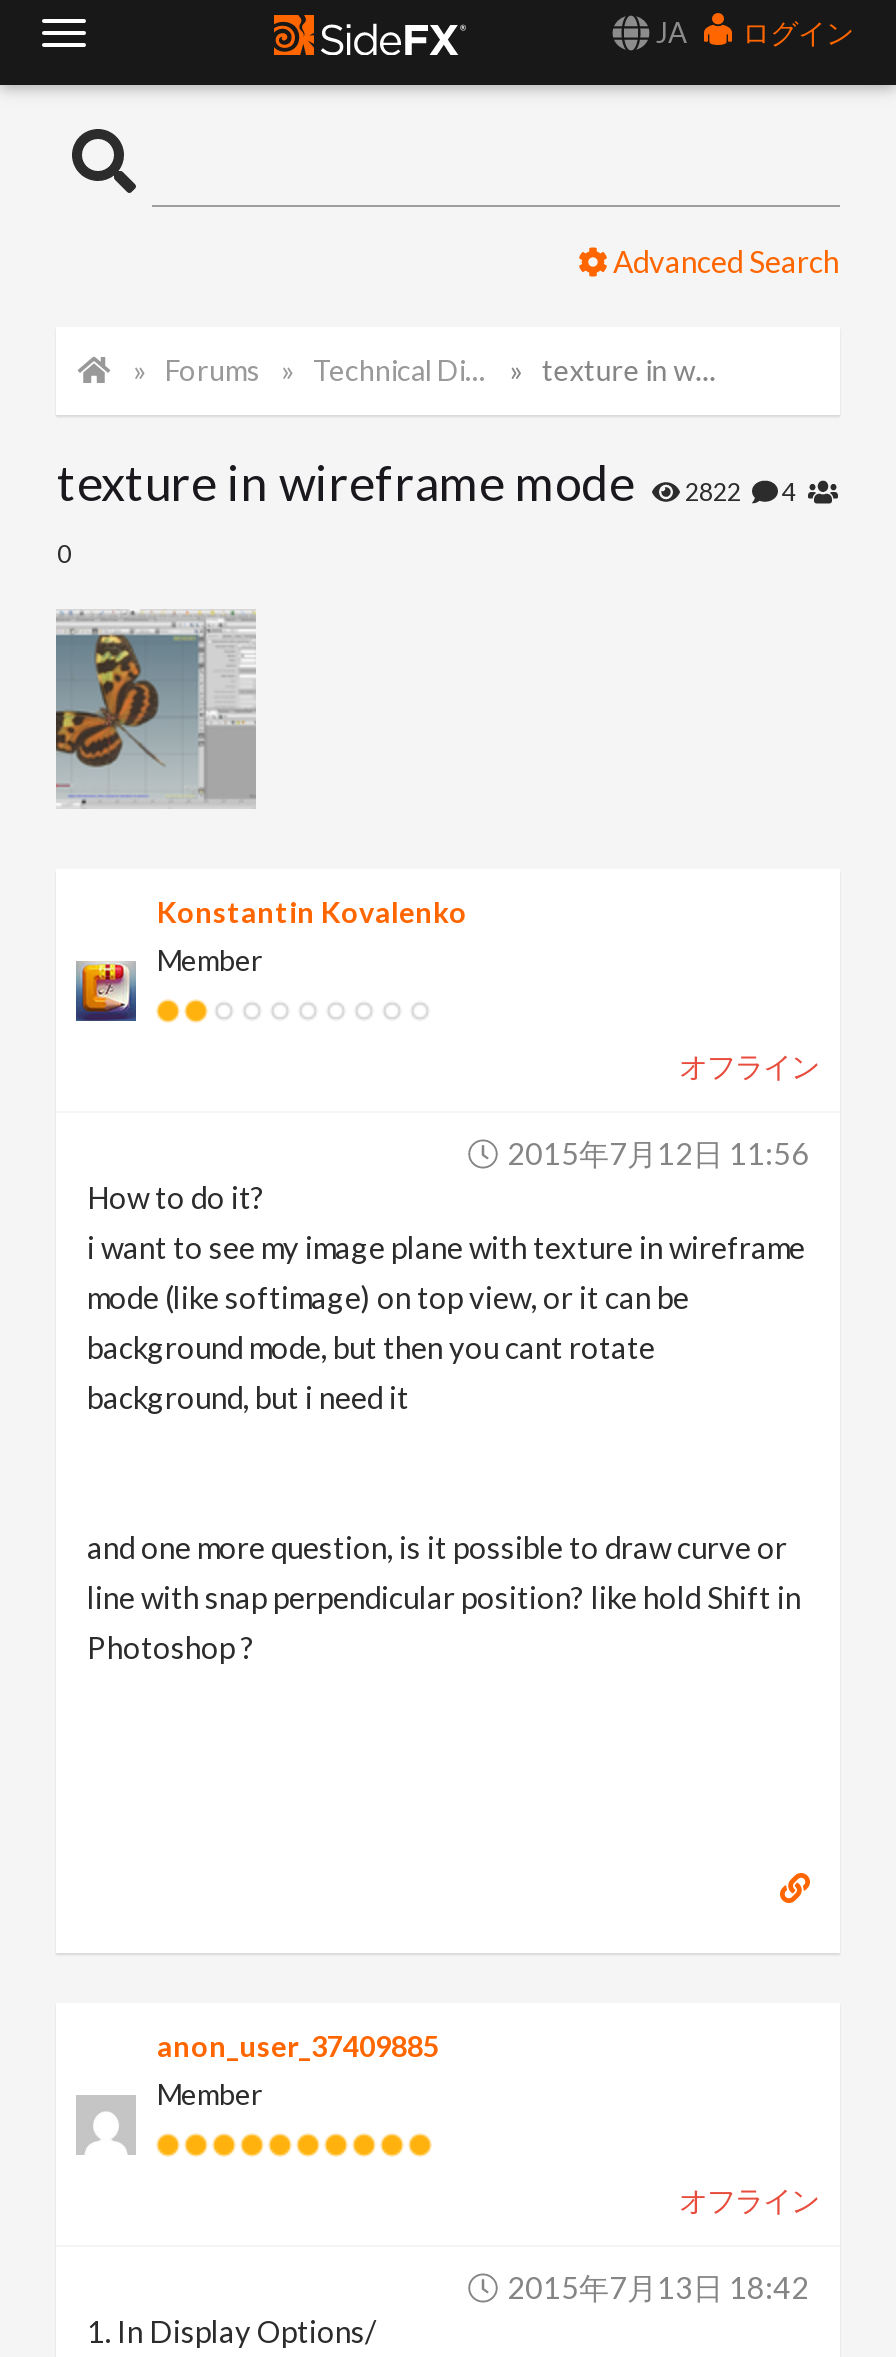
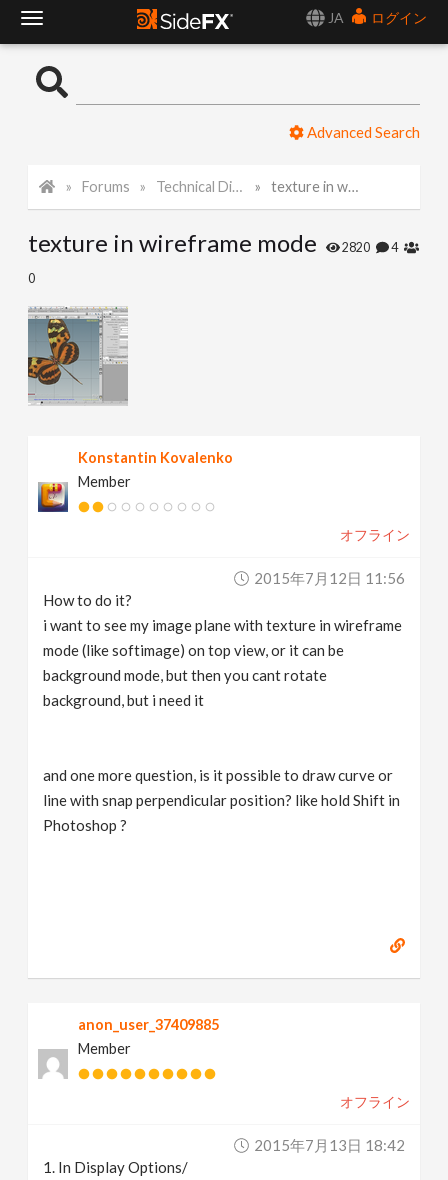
- 2822
+ 2820
